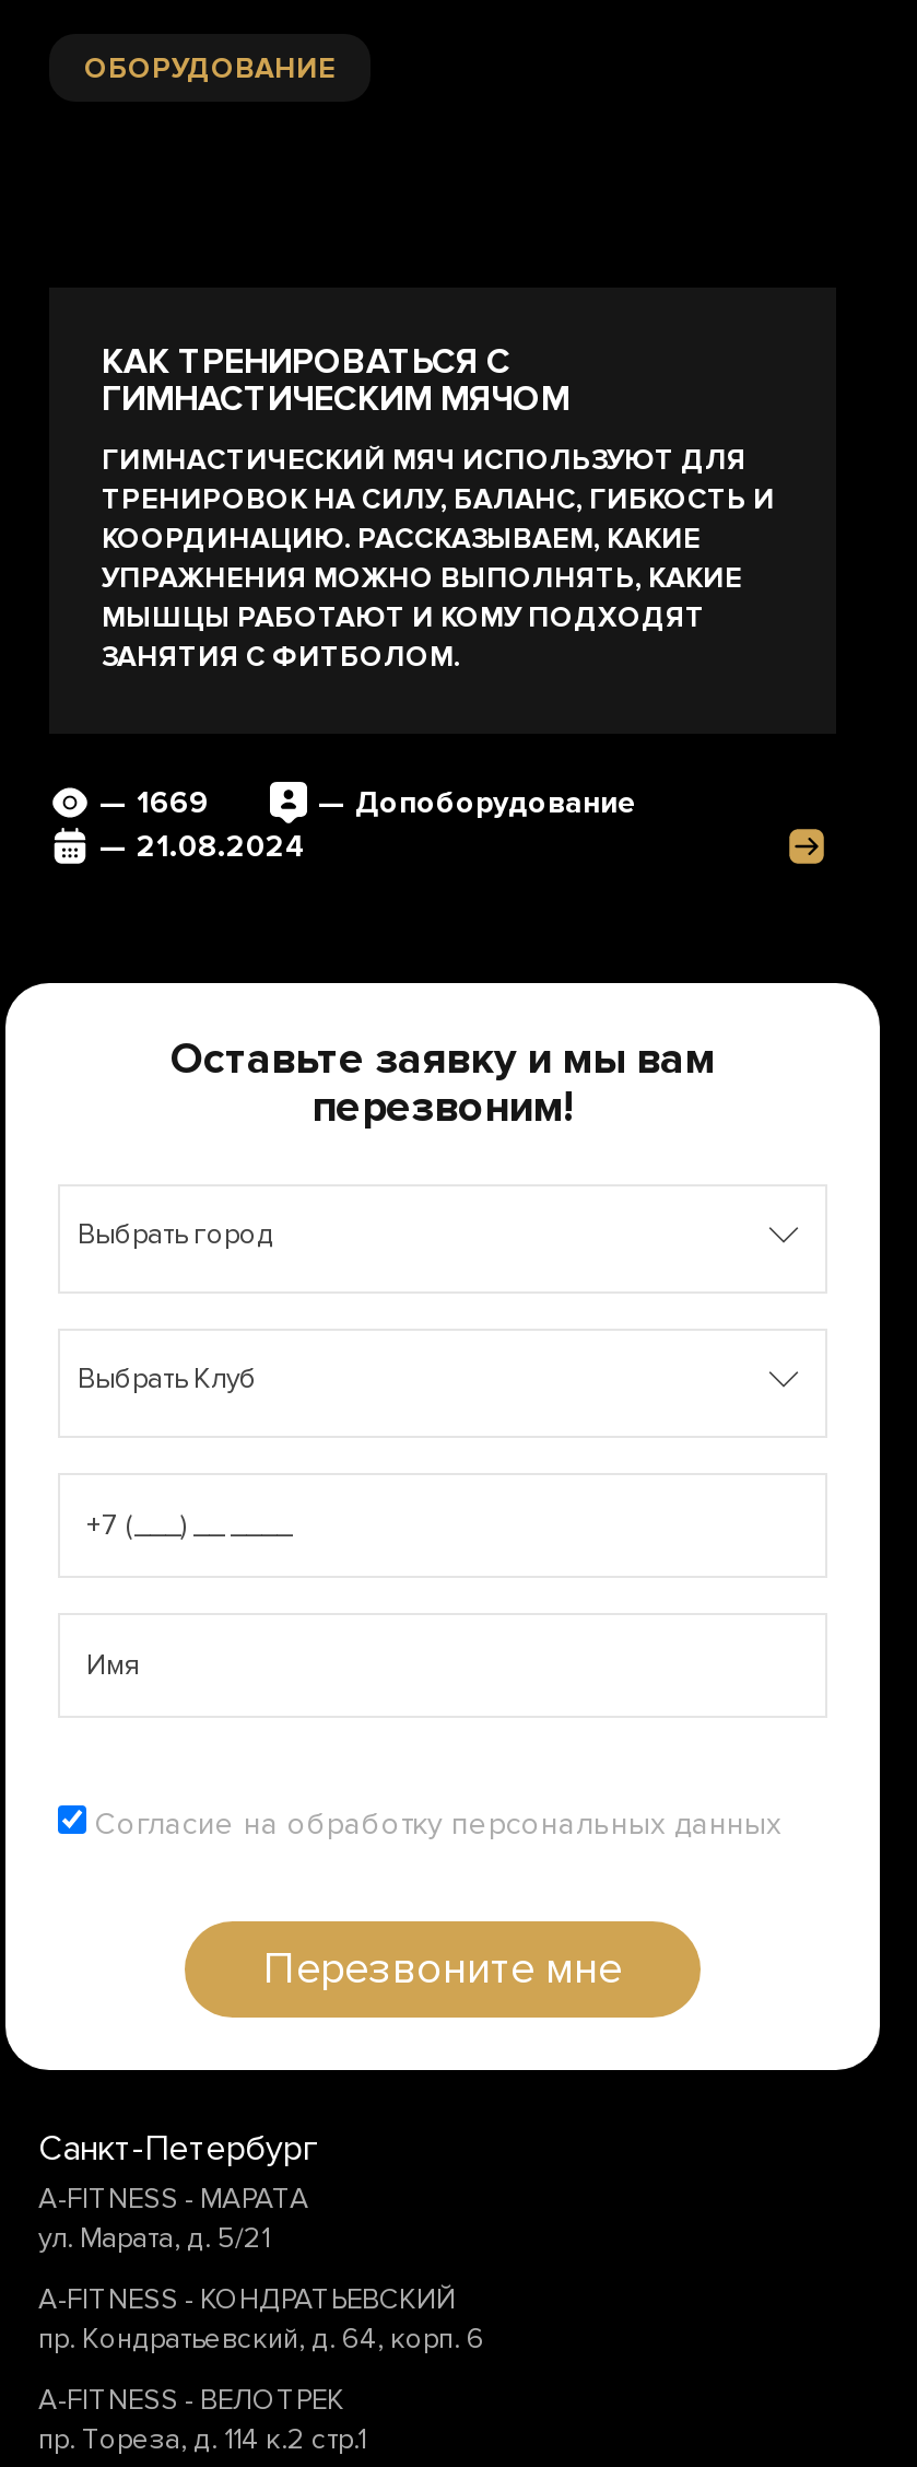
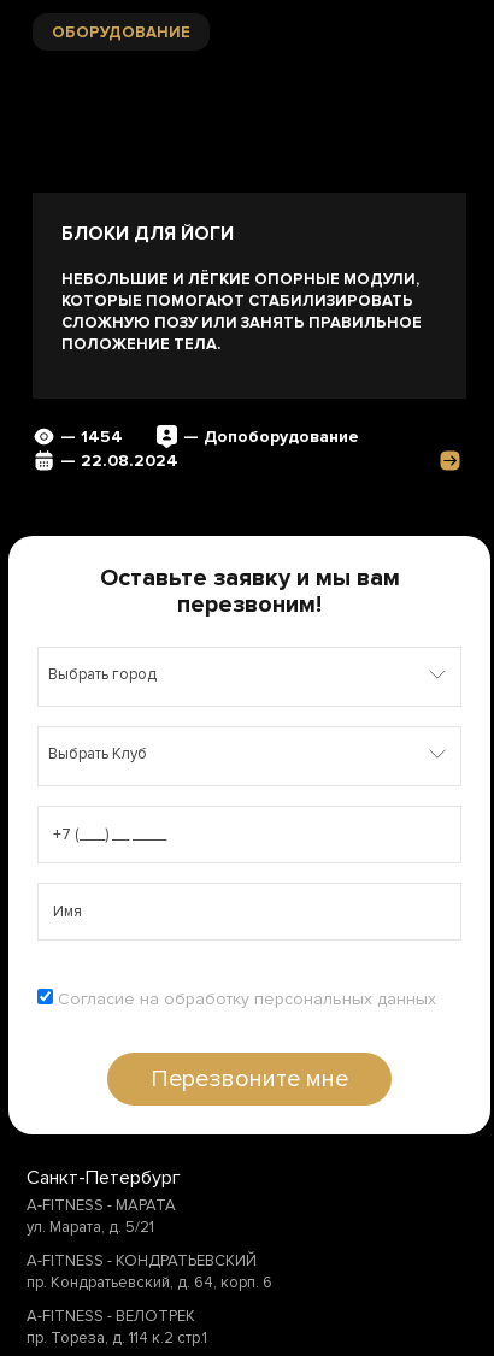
- КАК ТРЕНИРОВАТЬСЯ С
- ГИМНАСТИЧЕСКИМ МЯЧОМ
+ БЛОКИ ДЛЯ ЙОГИ

- ГИМНАСТИЧЕСКИЙ МЯЧ ИСПОЛЬЗУЮТ ДЛЯ
- ТРЕНИРОВОК НА СИЛУ, БАЛАНС, ГИБКОСТЬ И
- КООРДИНАЦИЮ. РАССКАЗЫВАЕМ, КАКИЕ
- УПРАЖНЕНИЯ МОЖНО ВЫПОЛНЯТЬ, КАКИЕ
- МЫШЦЫ РАБОТАЮТ И КОМУ ПОДХОДЯТ
- ЗАНЯТИЯ С ФИТБОЛОМ.
+ НЕБОЛЬШИЕ И ЛЁГКИЕ ОПОРНЫЕ МОДУЛИ,
+ КОТОРЫЕ ПОМОГАЮТ СТАБИЛИЗИРОВАТЬ
+ СЛОЖНУЮ ПОЗУ ИЛИ ЗАНЯТЬ ПРАВИЛЬНОЕ
+ ПОЛОЖЕНИЕ ТЕЛА.

- — 1669
+ — 1454

- — 21.08.2024
+ — 22.08.2024
